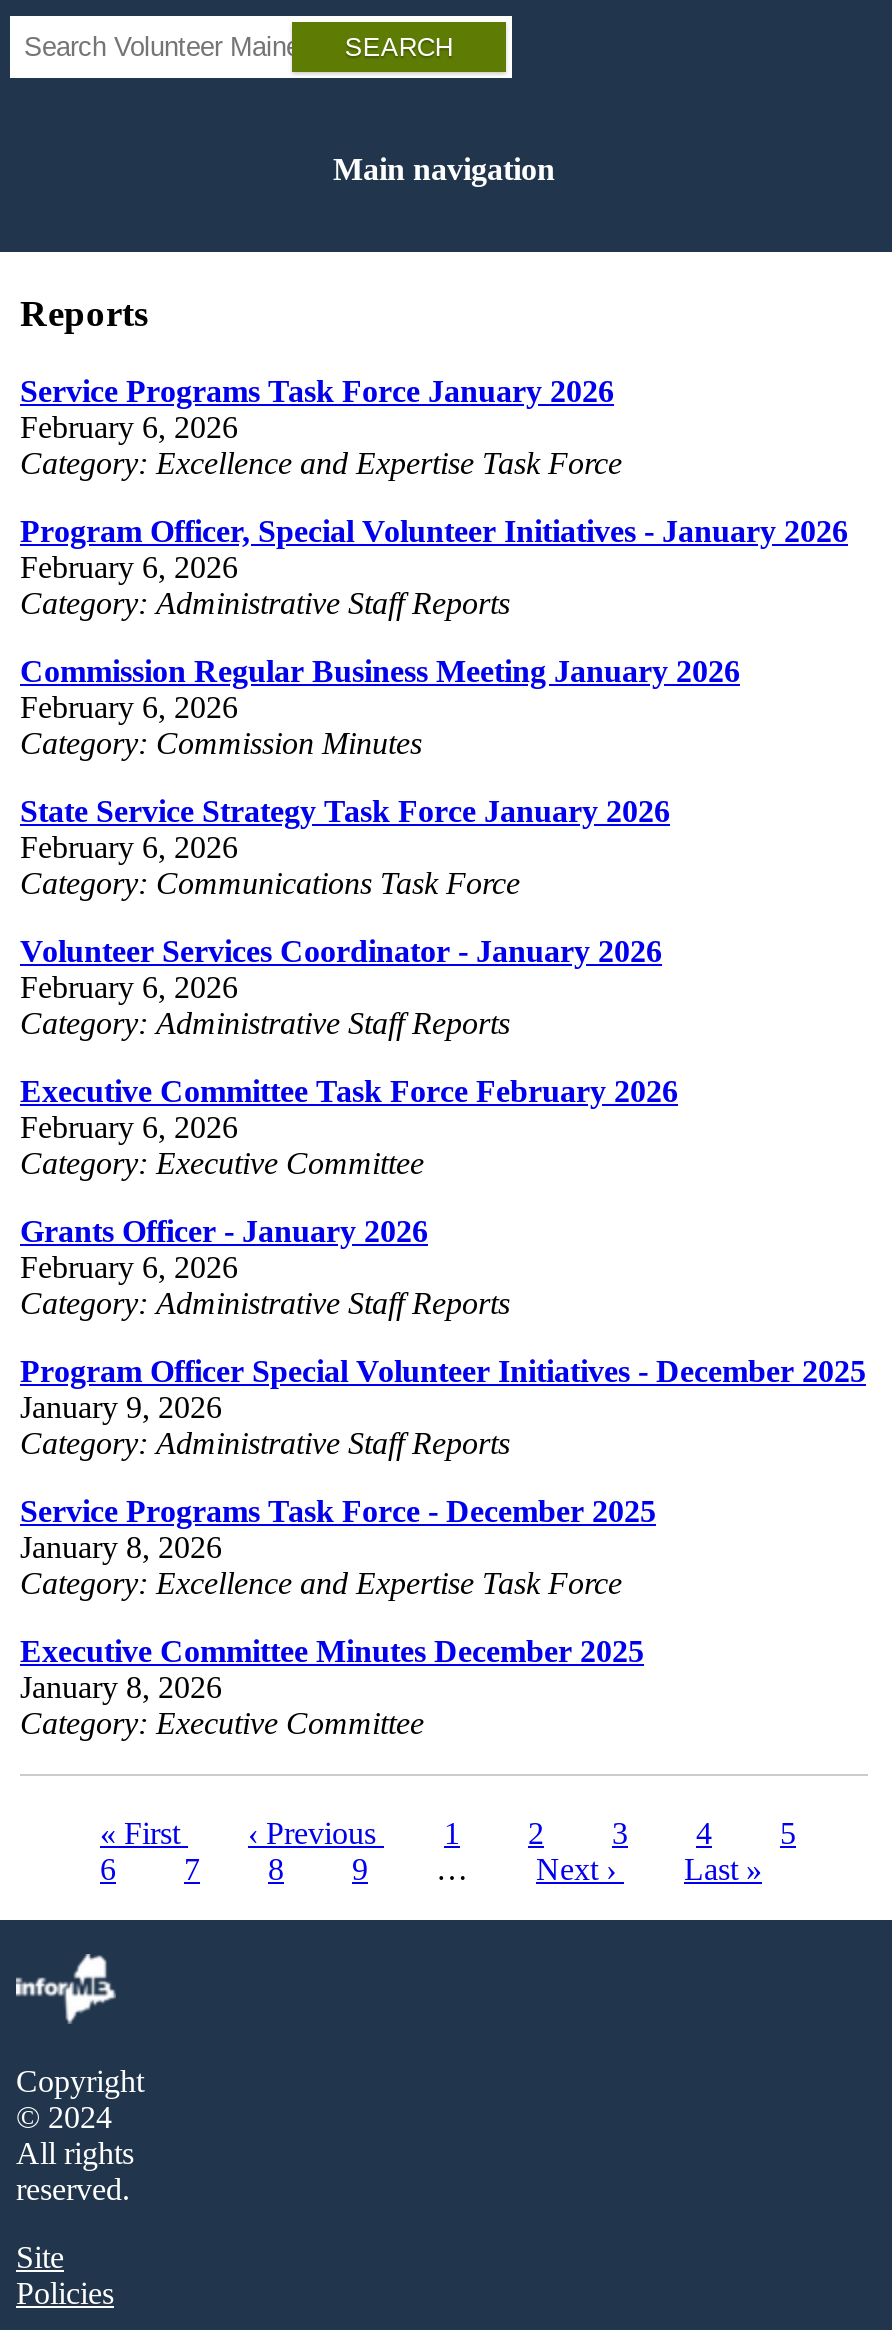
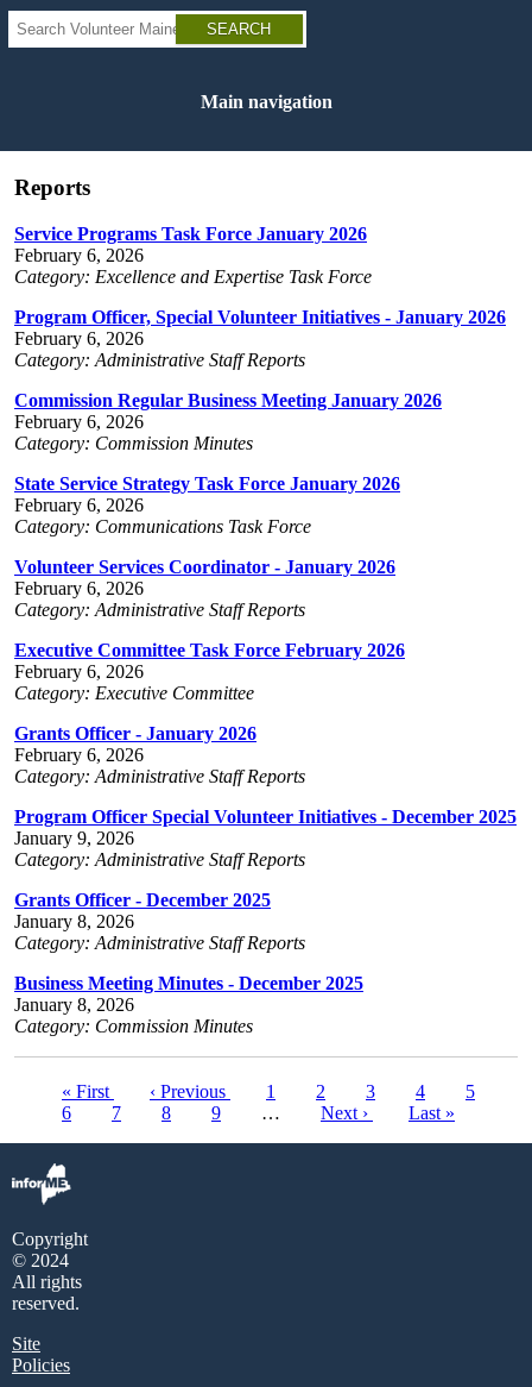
- Service Programs Task Force - December 2025
+ Grants Officer - December 2025

- Category: Excellence and Expertise Task Force
+ Category: Administrative Staff Reports

- Executive Committee Minutes December 2025
+ Business Meeting Minutes - December 2025

- Category: Executive Committee
+ Category: Commission Minutes
